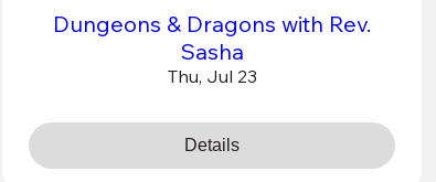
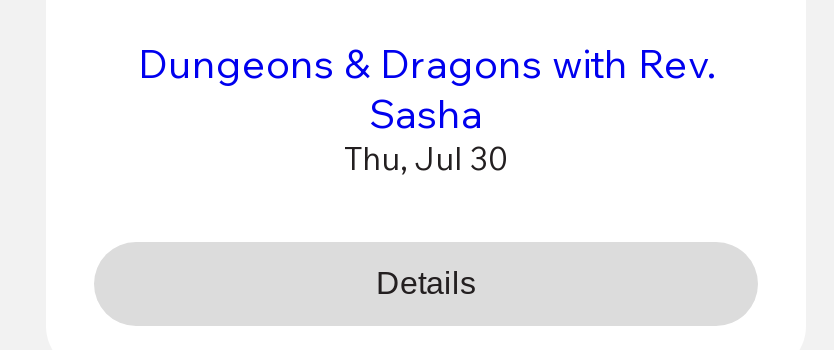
- Thu, Jul 23
+ Thu, Jul 30
